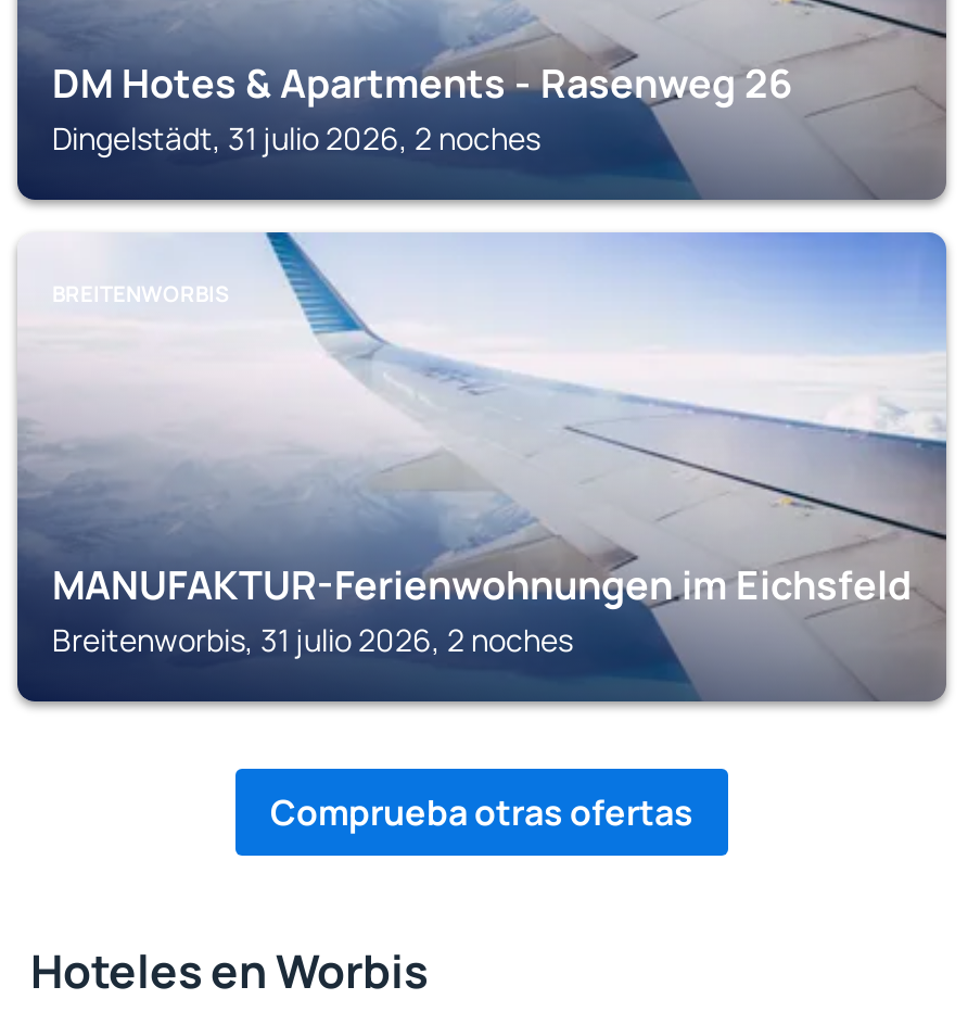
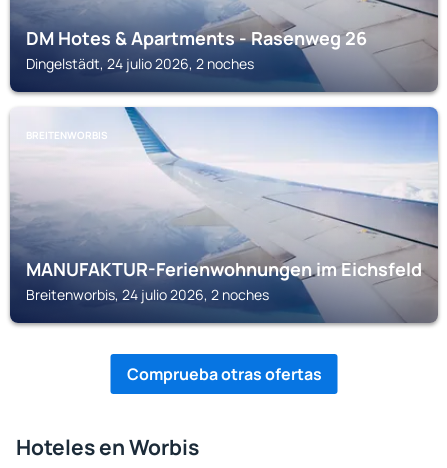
- Dingelstädt, 31 julio 2026, 2 noches
+ Dingelstädt, 24 julio 2026, 2 noches

- Breitenworbis, 31 julio 2026, 2 noches
+ Breitenworbis, 24 julio 2026, 2 noches
